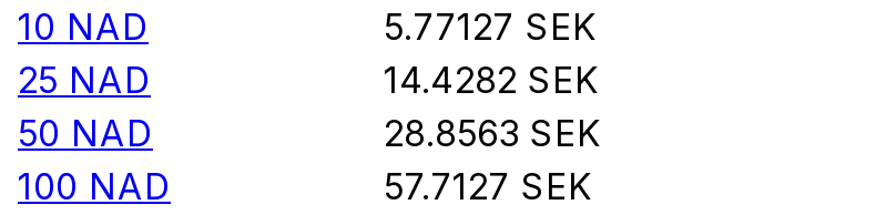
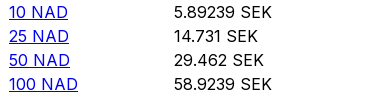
- 5.77127 SEK
+ 5.89239 SEK

- 14.4282 SEK
+ 14.731 SEK

- 28.8563 SEK
+ 29.462 SEK

- 57.7127 SEK
+ 58.9239 SEK
